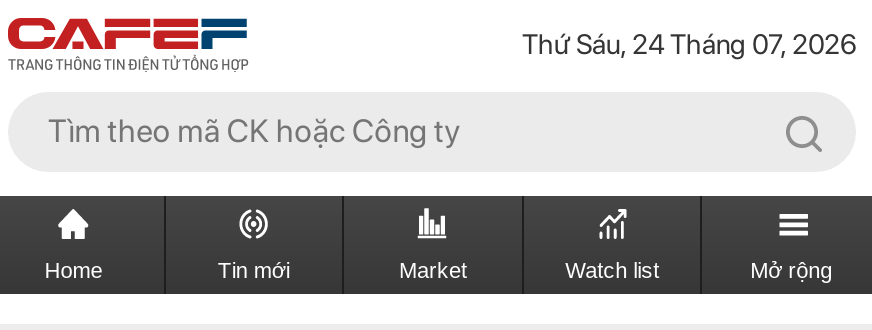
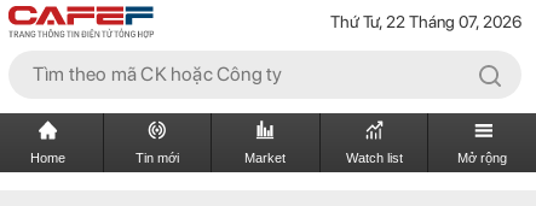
- Thứ Sáu, 24 Tháng 07, 2026
+ Thứ Tư, 22 Tháng 07, 2026
